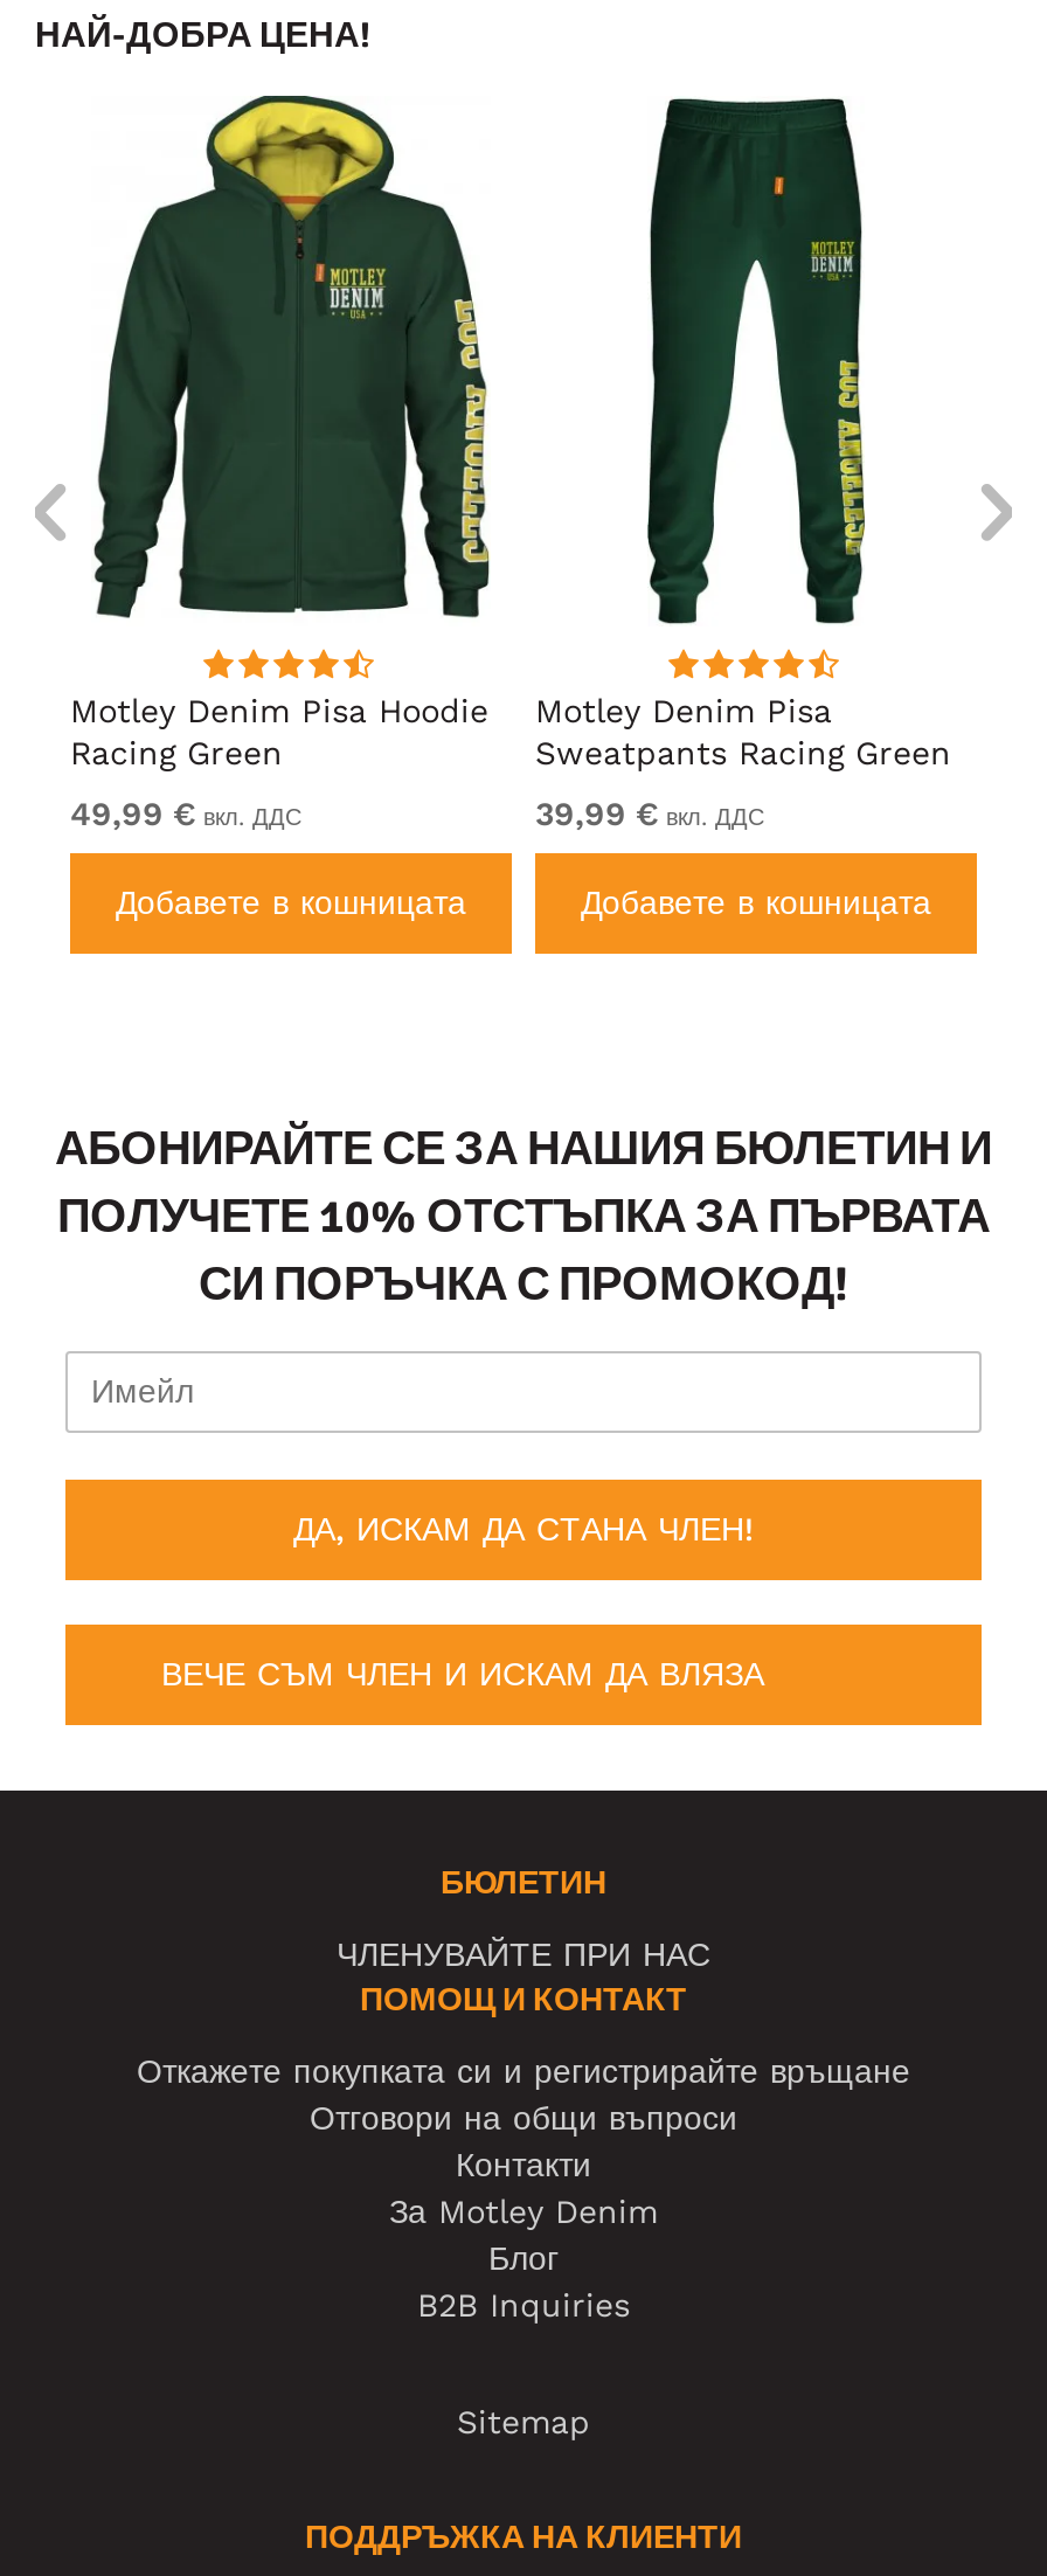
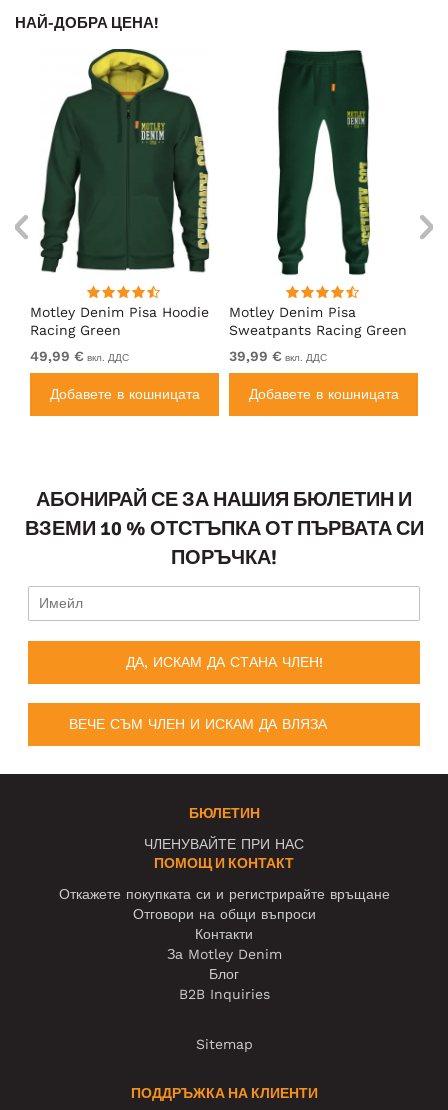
- АБОНИРАЙТЕ СЕ ЗА НАШИЯ БЮЛЕТИН И
- ПОЛУЧЕТЕ 10% ОТСТЪПКА ЗА ПЪРВАТА
- СИ ПОРЪЧКА С ПРОМОКОД!
+ АБОНИРАЙ СЕ ЗА НАШИЯ БЮЛЕТИН И
+ ВЗЕМИ 10 % ОТСТЪПКА ОТ ПЪРВАТА СИ
+ ПОРЪЧКА!
